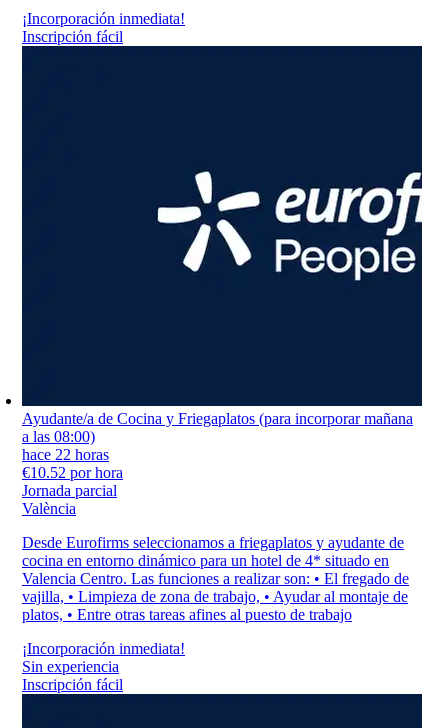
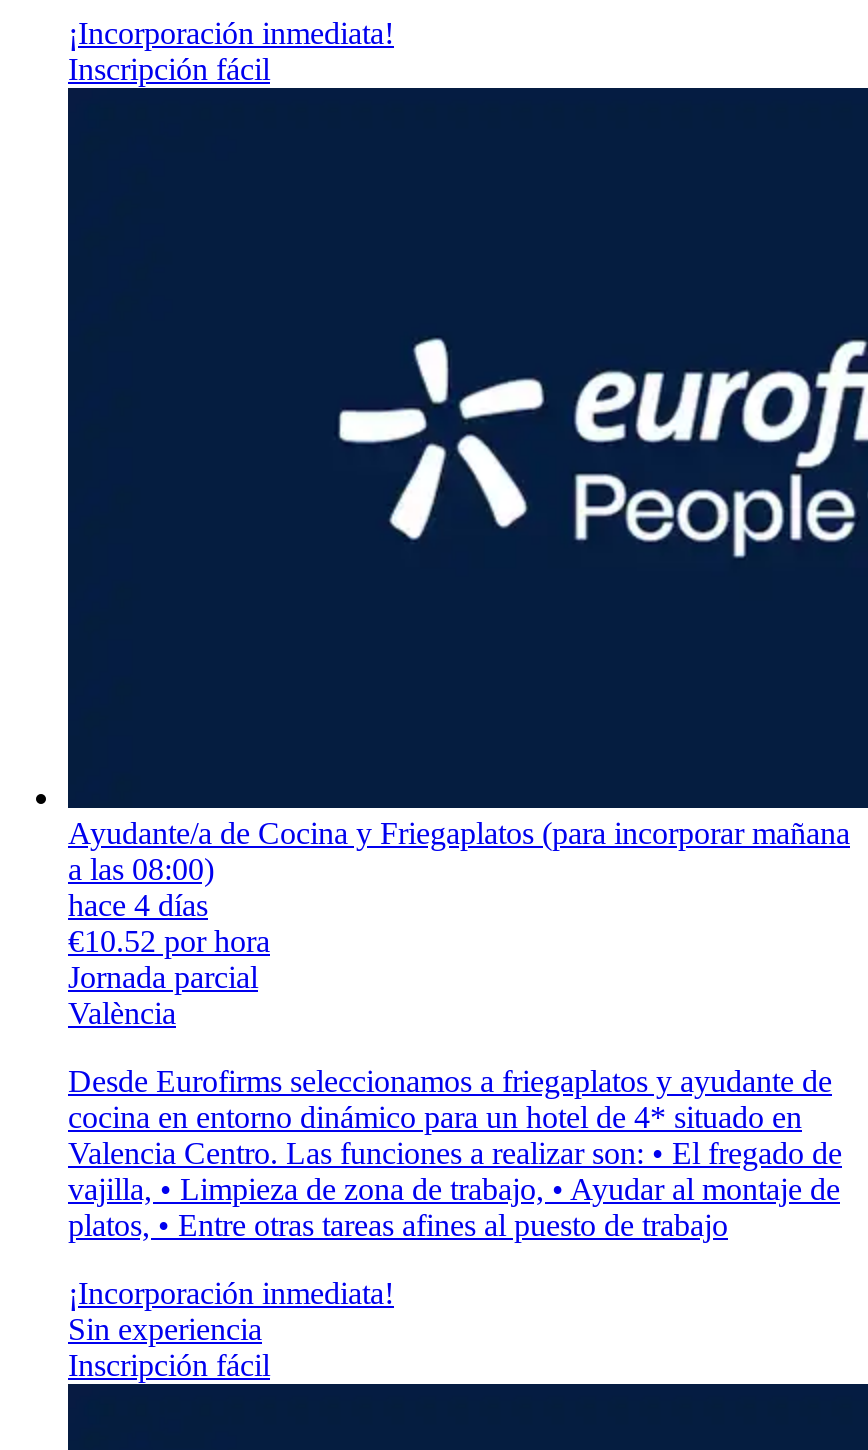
- hace 22 horas
+ hace 4 días
